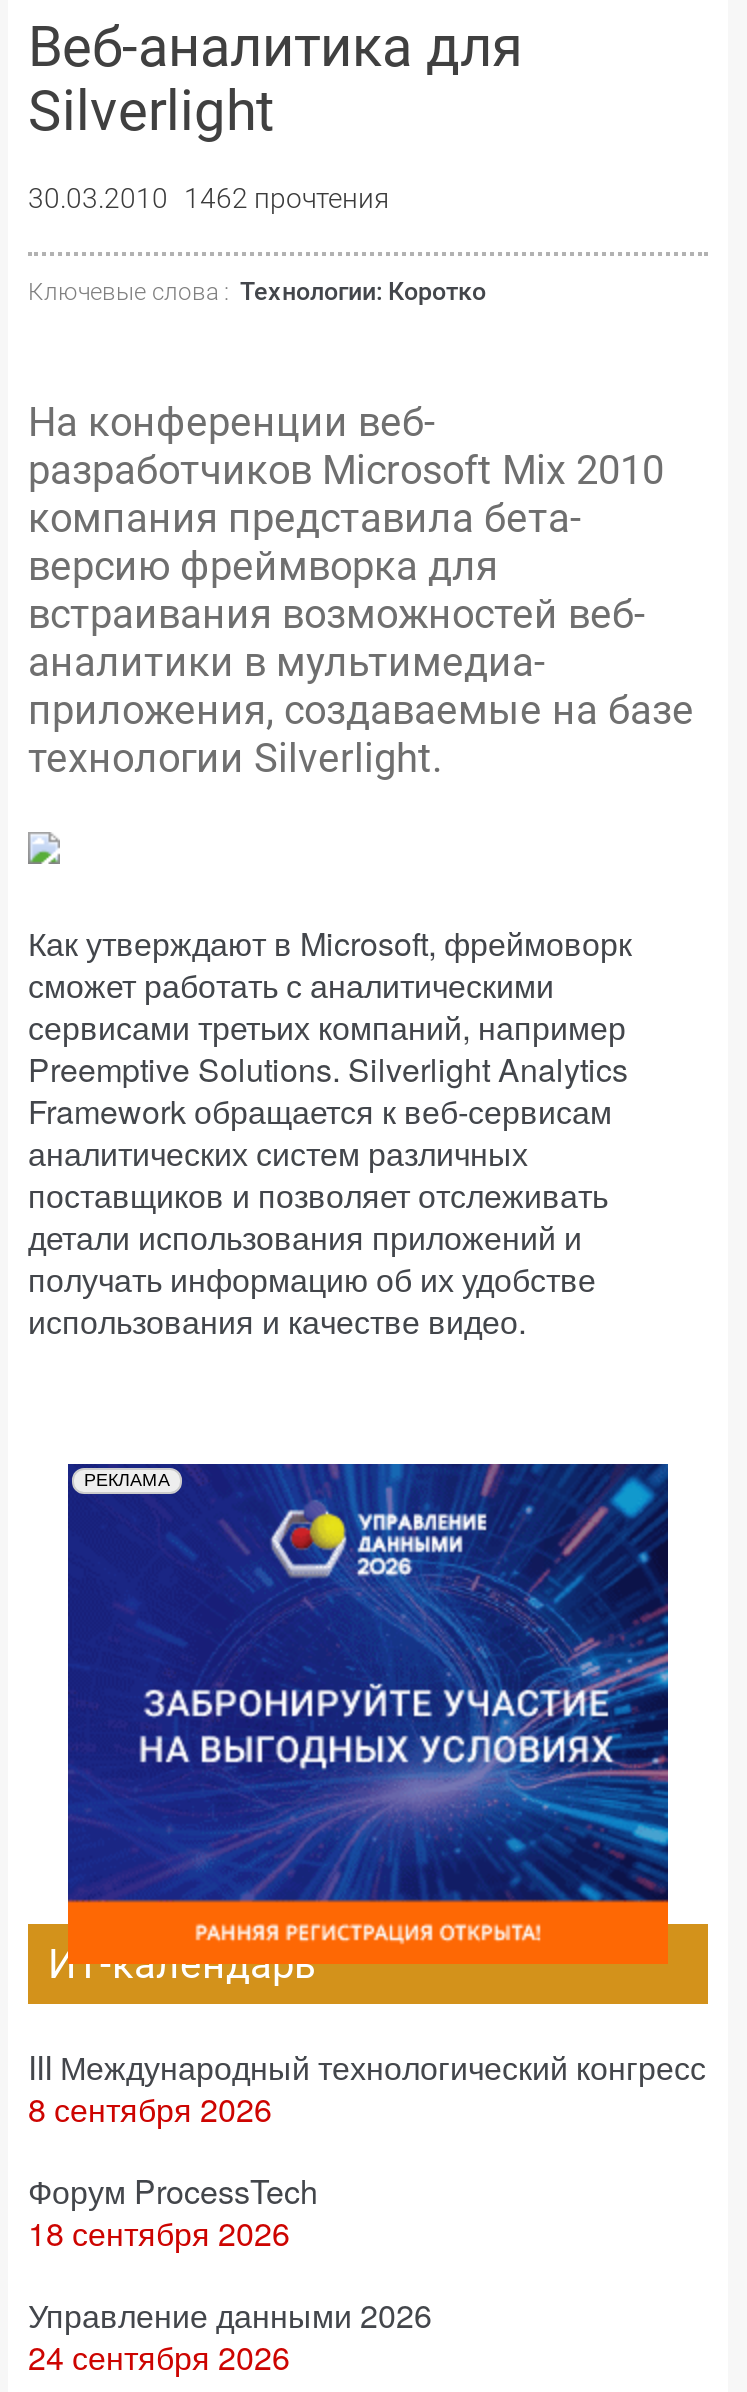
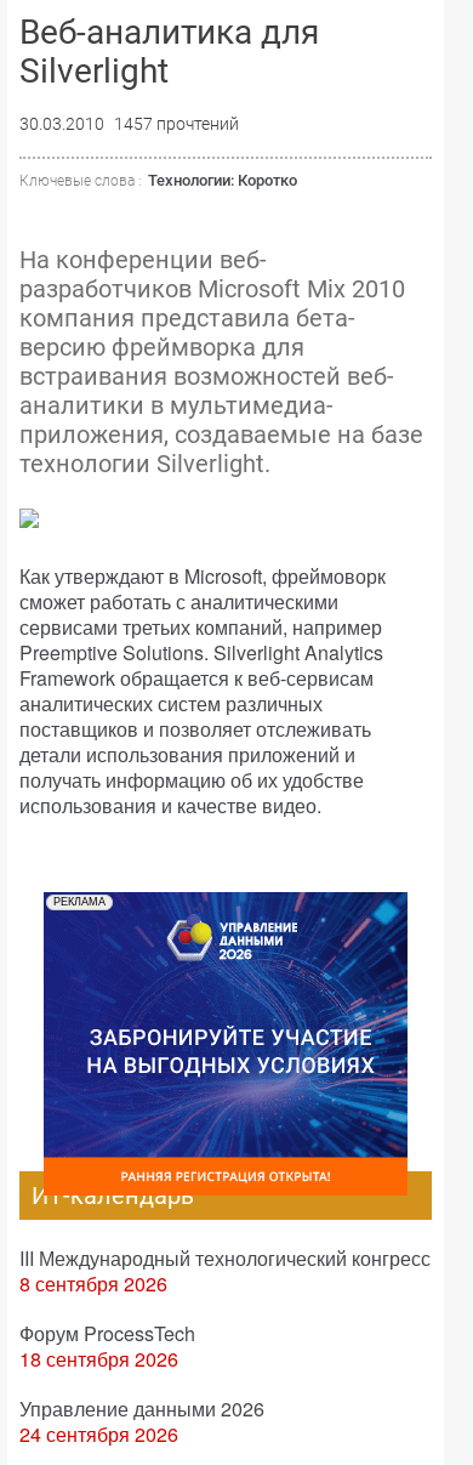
- 30.03.2010 1462 прочтения
+ 30.03.2010 1457 прочтений
